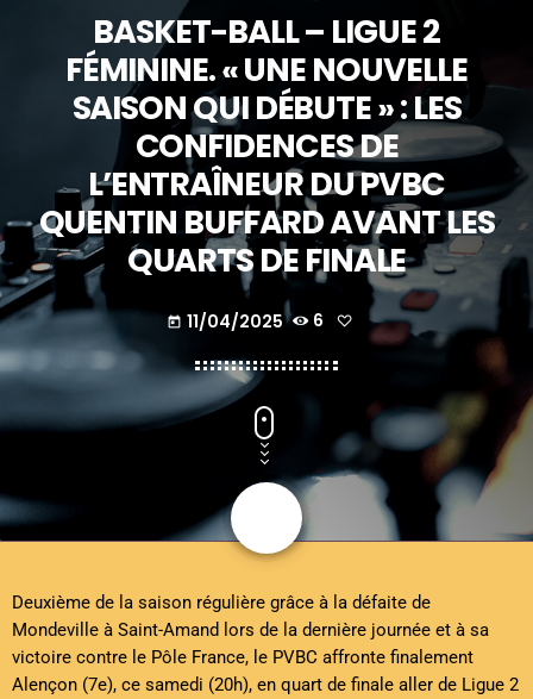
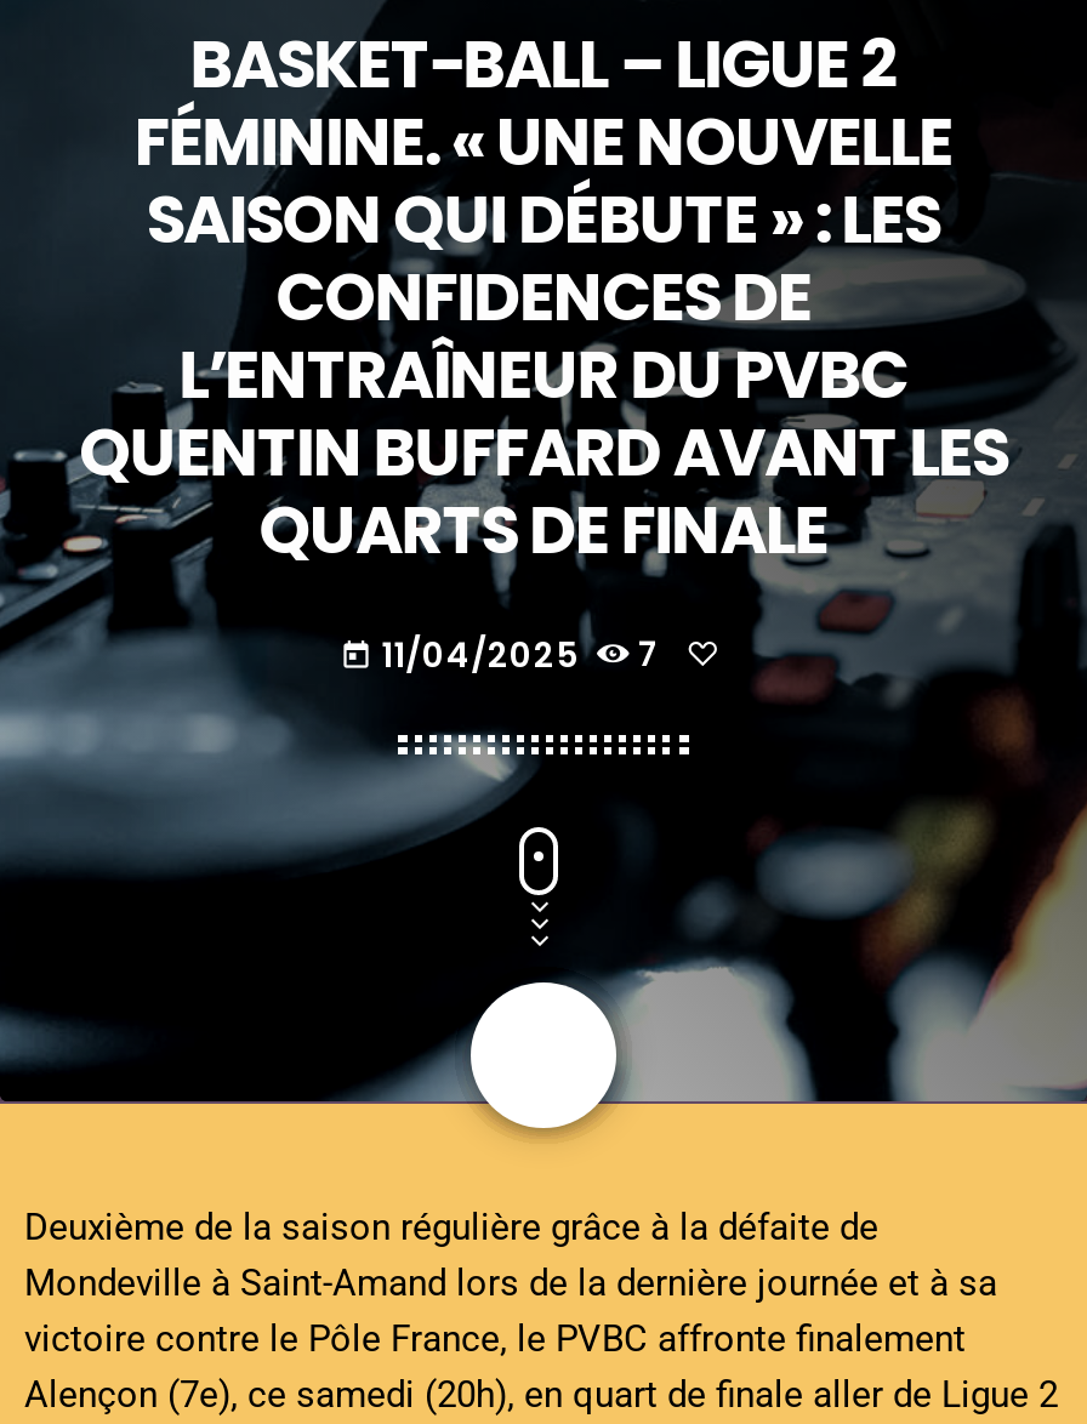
- 6
+ 7
